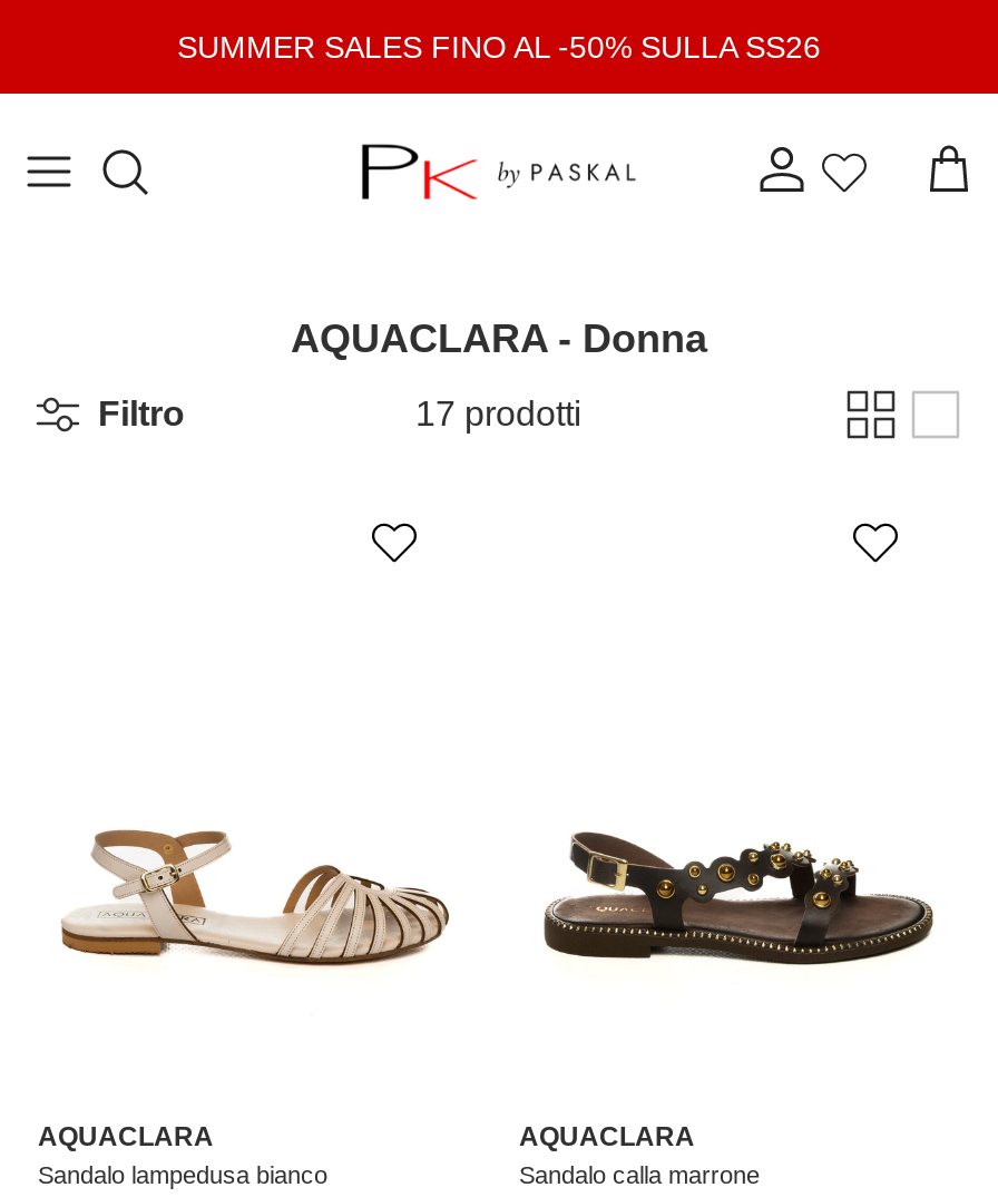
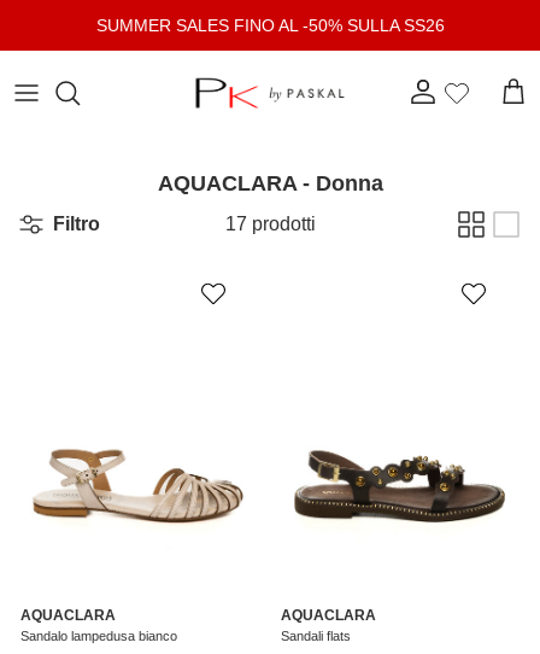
- Sandalo calla marrone
+ Sandali flats
